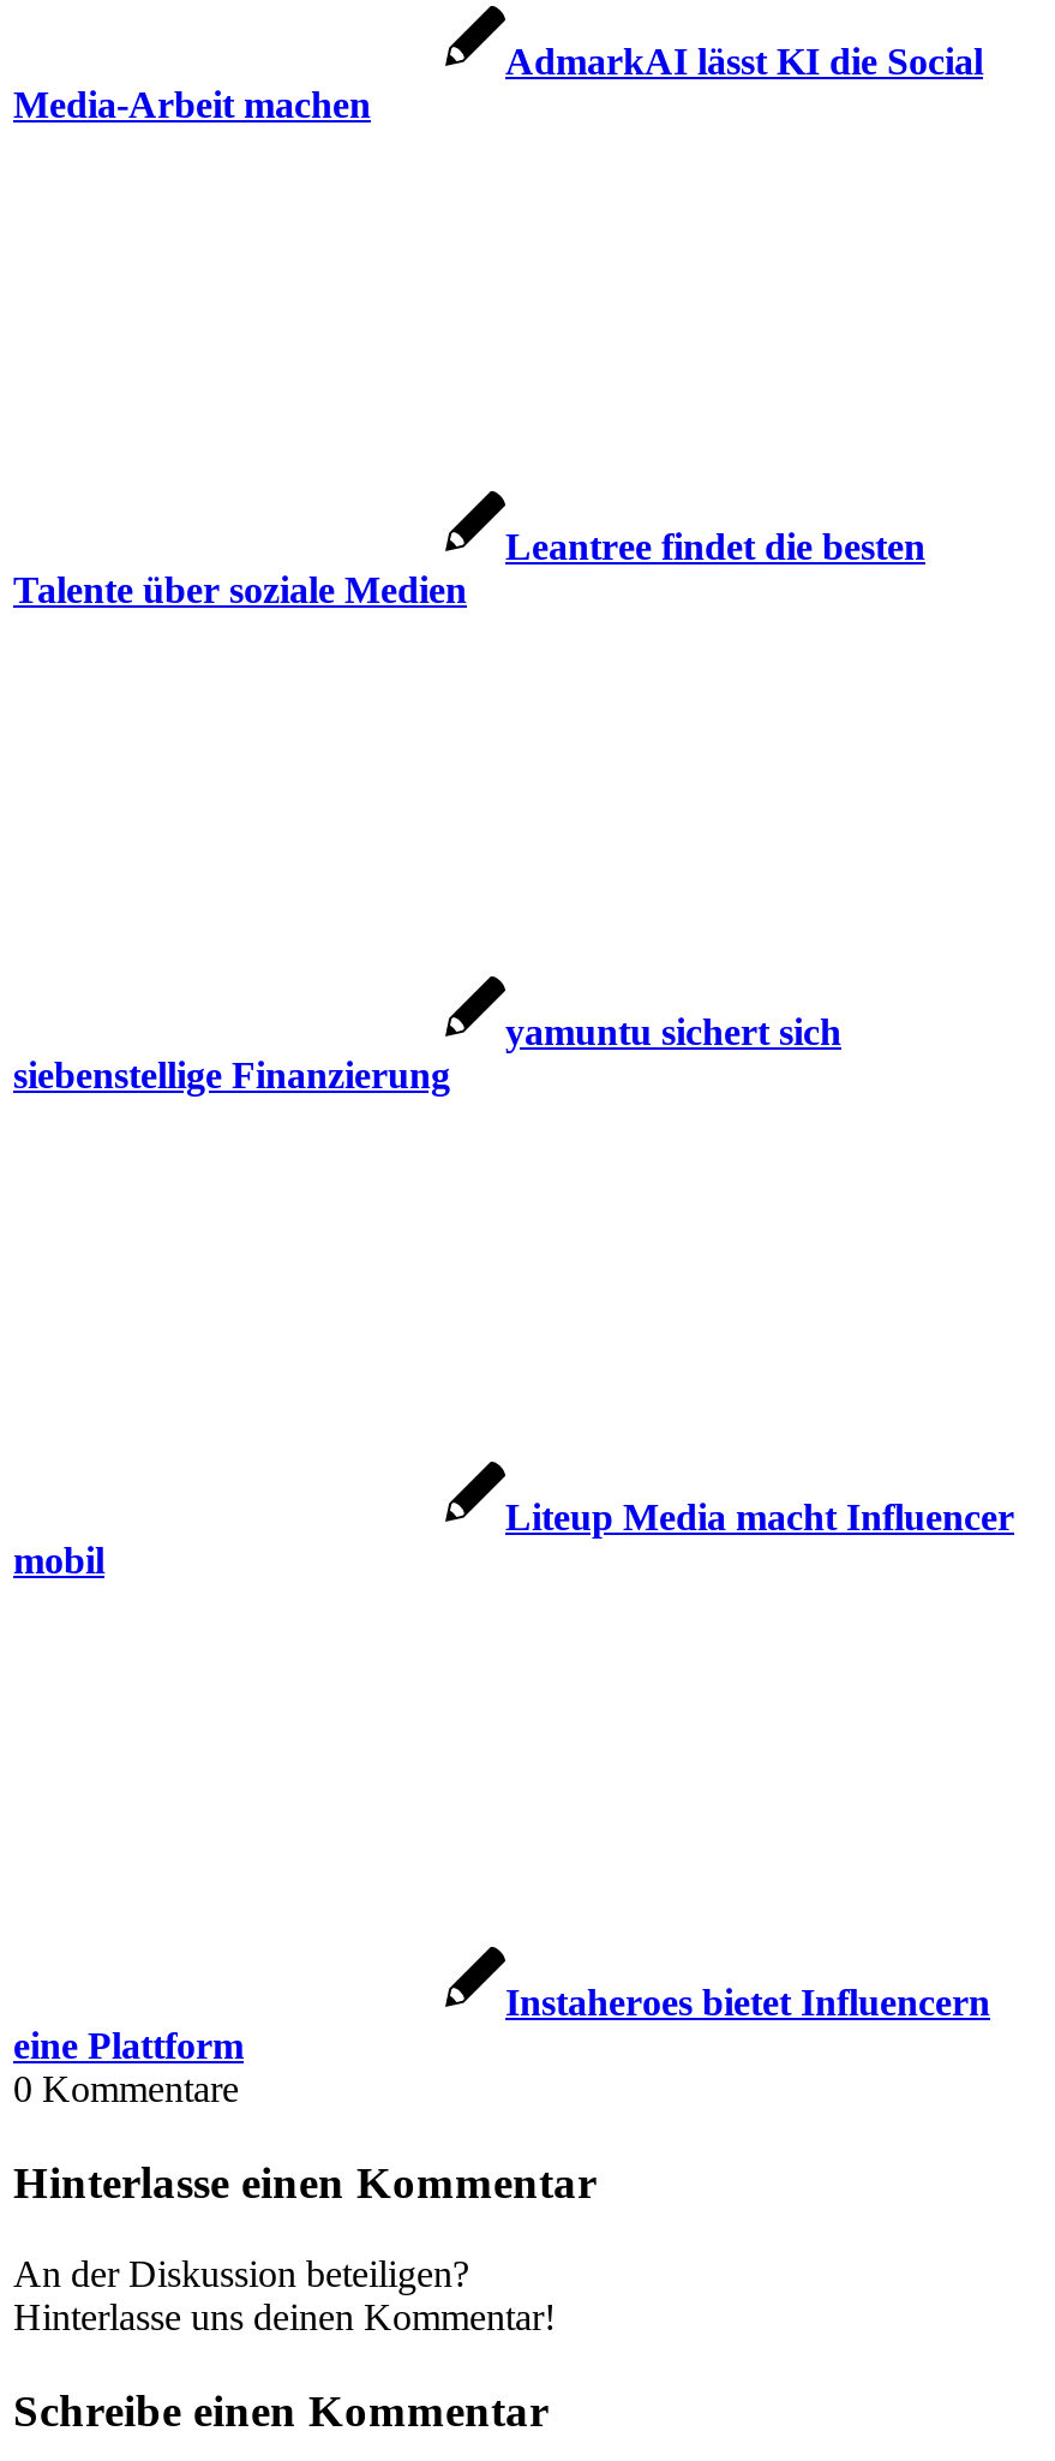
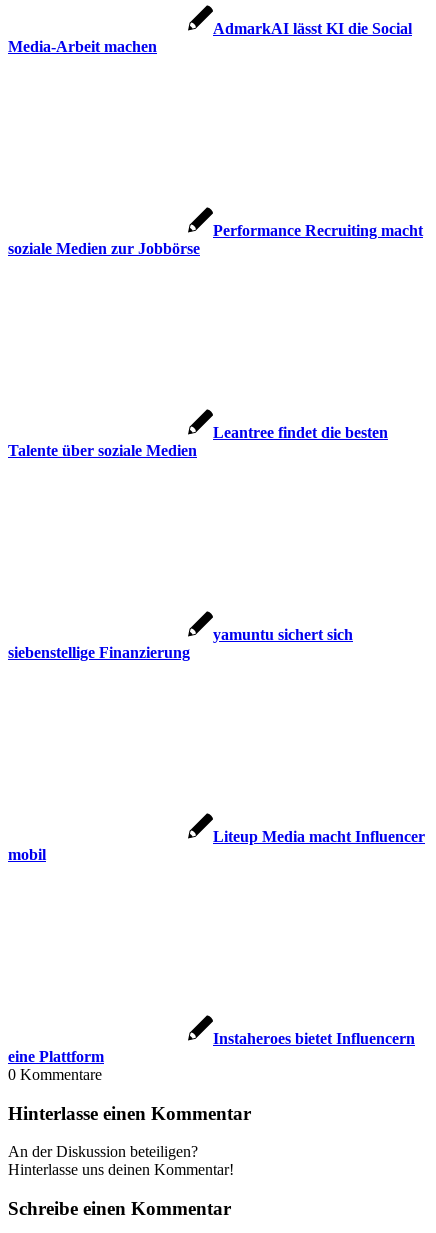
+ Performance Recruiting macht
+ soziale Medien zur Jobbörse
